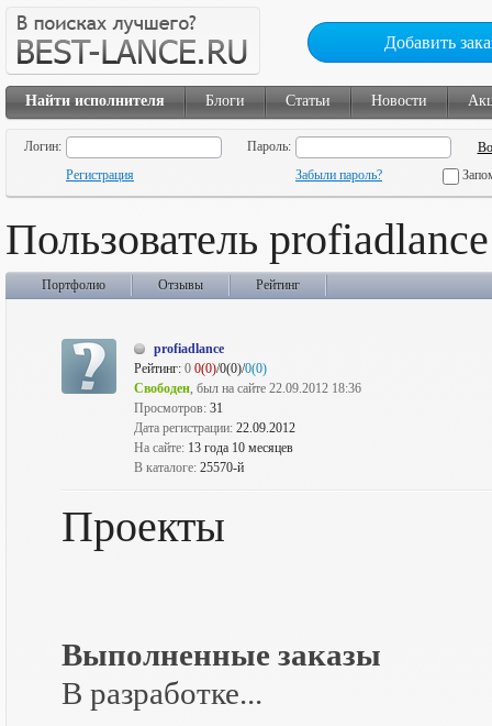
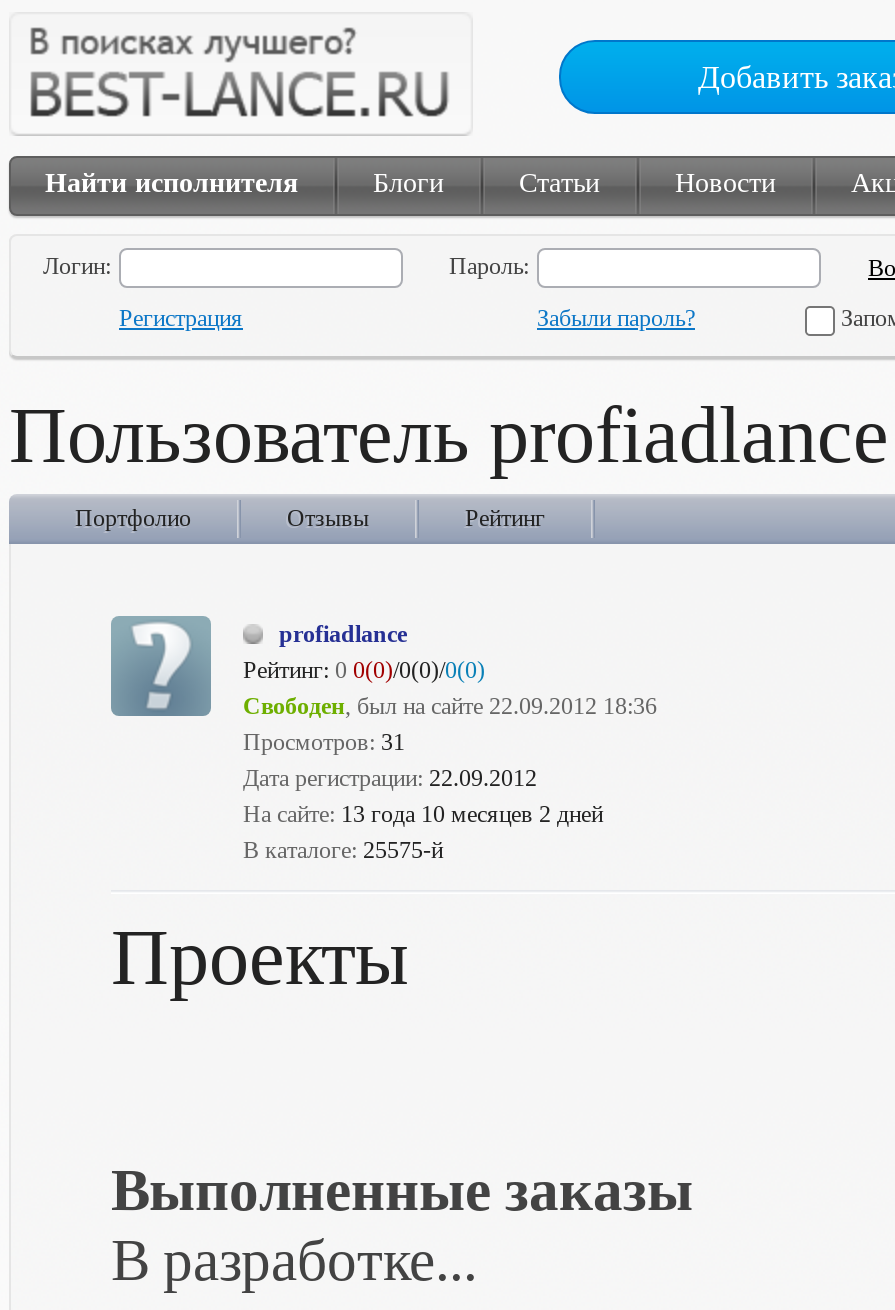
- На сайте: 13 года 10 месяцев
- В каталоге: 25570-й
+ На сайте: 13 года 10 месяцев 2 дней
+ В каталоге: 25575-й
